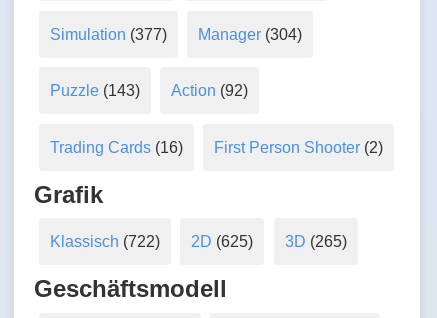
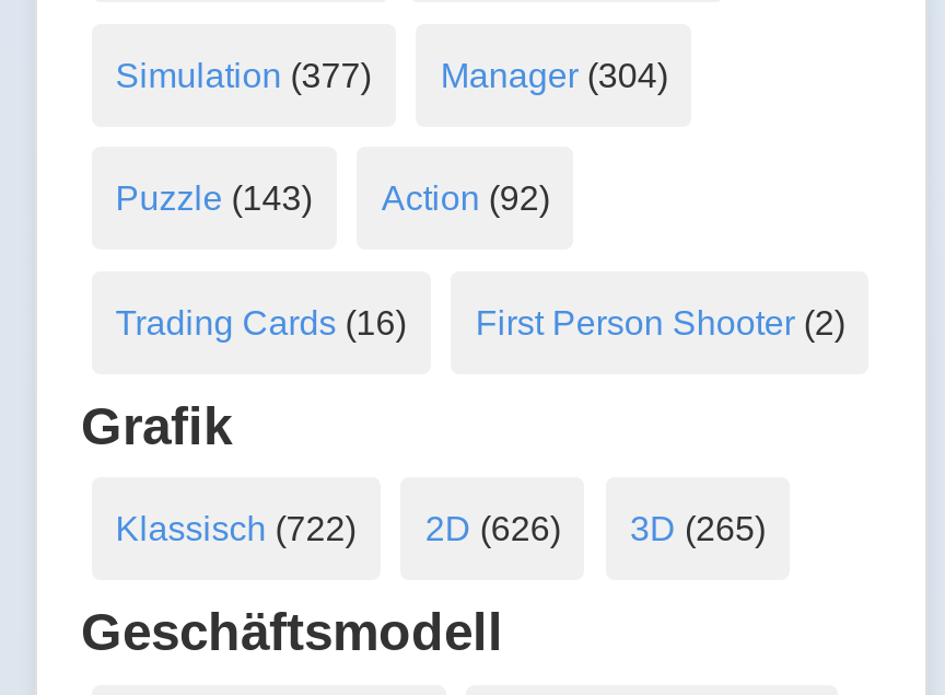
- Klassisch (722) 2D (625) 3D (265)
+ Klassisch (722) 2D (626) 3D (265)
